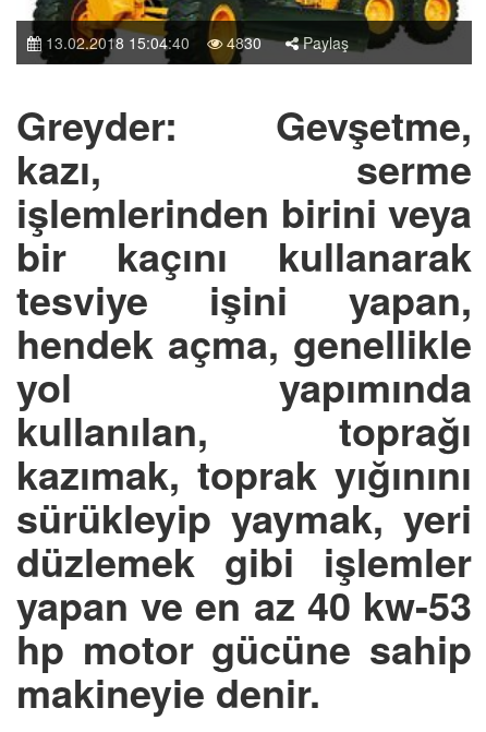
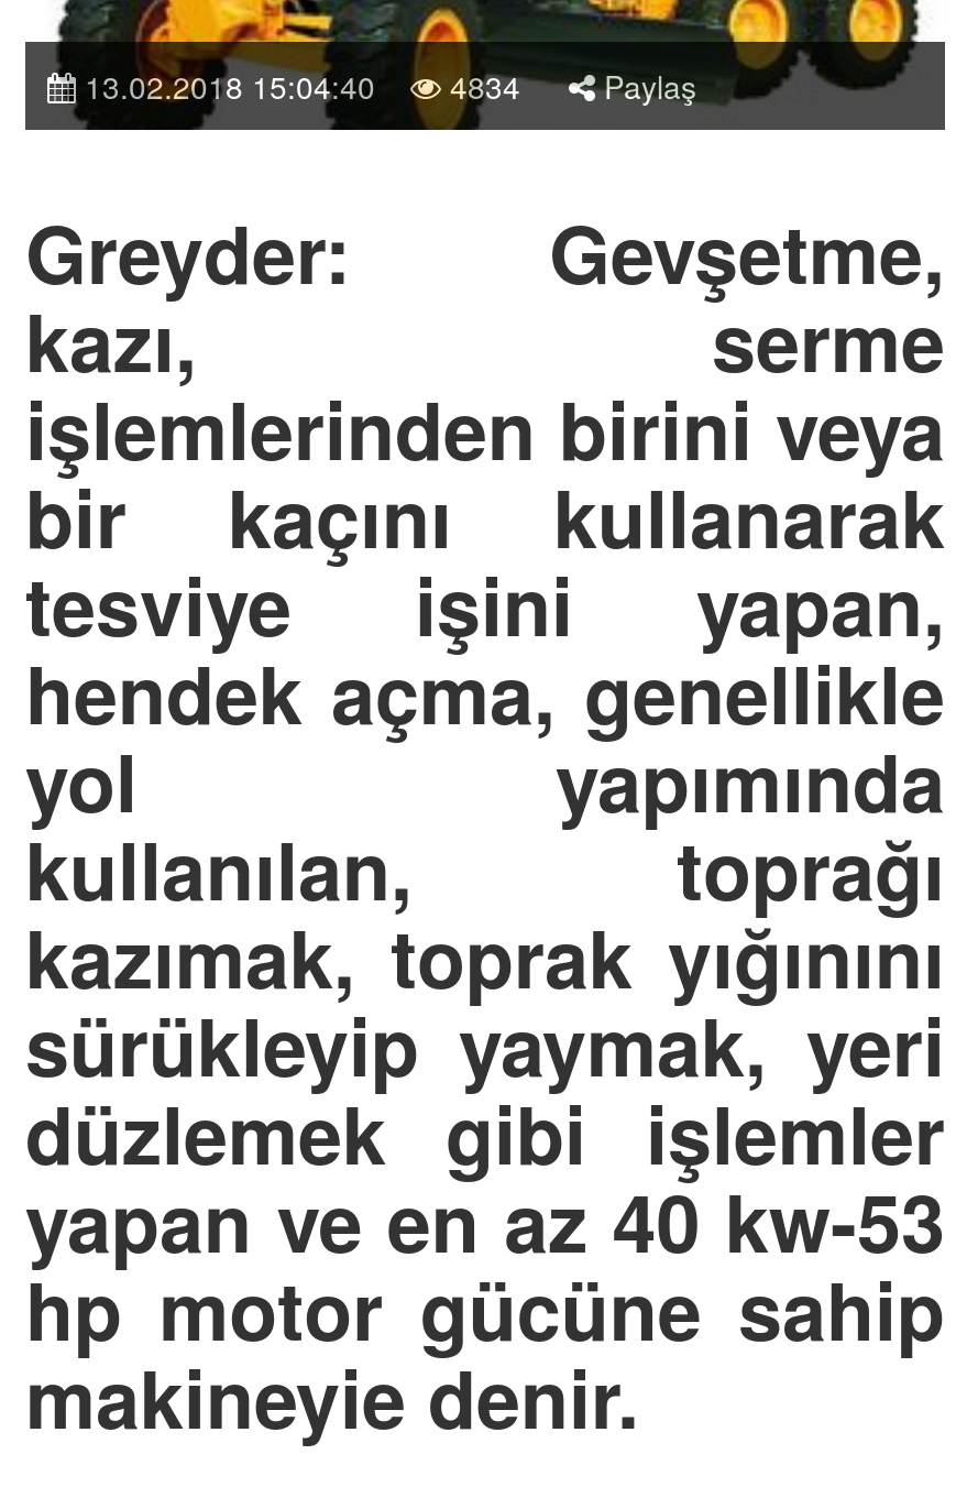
- 13.02.2018 15:04:40 4830 Paylaş
+ 13.02.2018 15:04:40 4834 Paylaş
